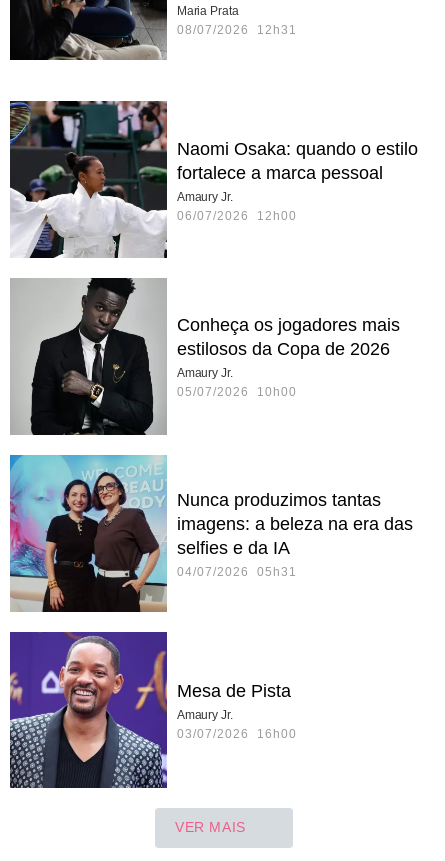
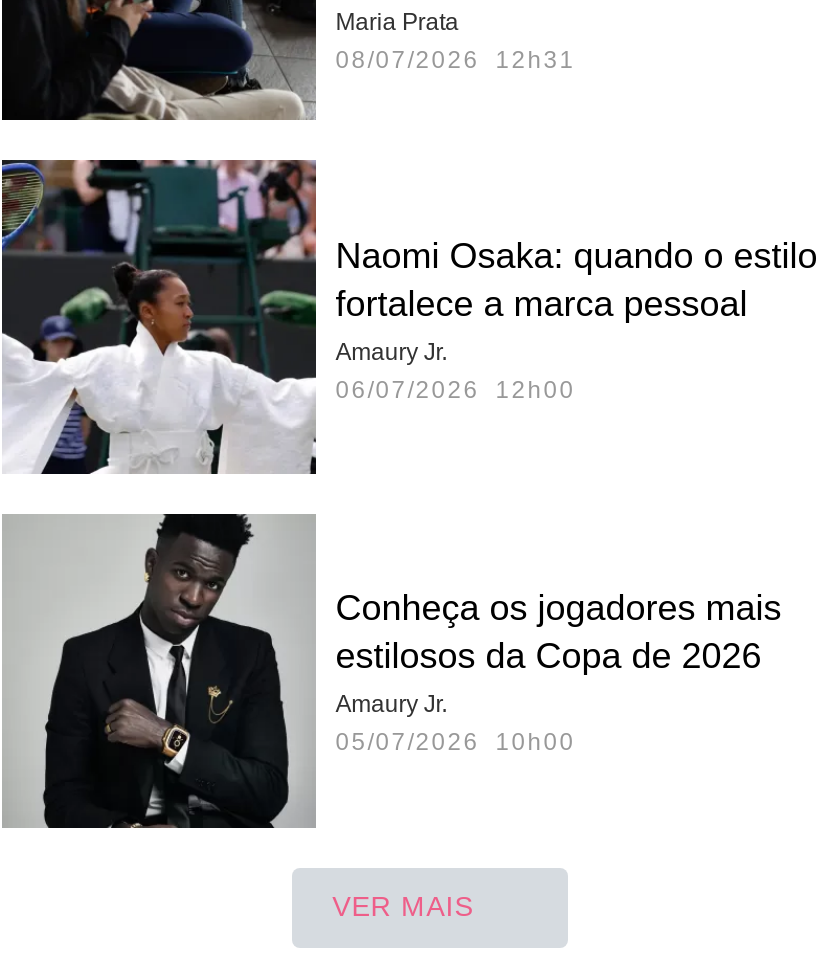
- [image]
- Nunca produzimos tantas
- imagens: a beleza na era das
- selfies e da IA
- 04/07/2026 05h31

- [image]
- Mesa de Pista
- Amaury Jr.
- 03/07/2026 16h00
